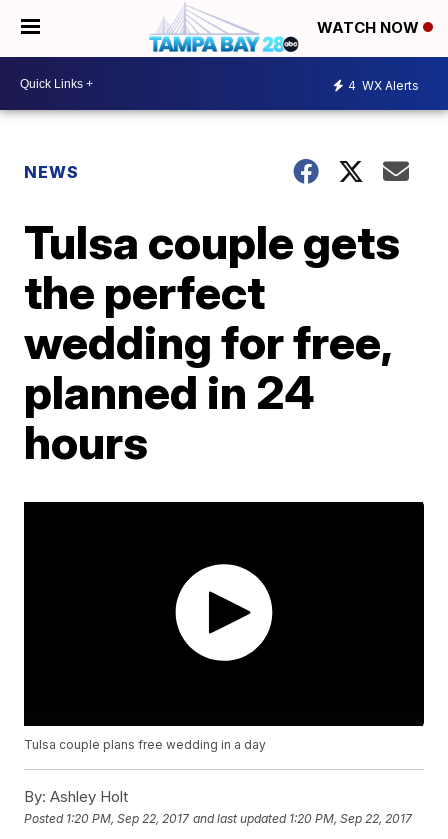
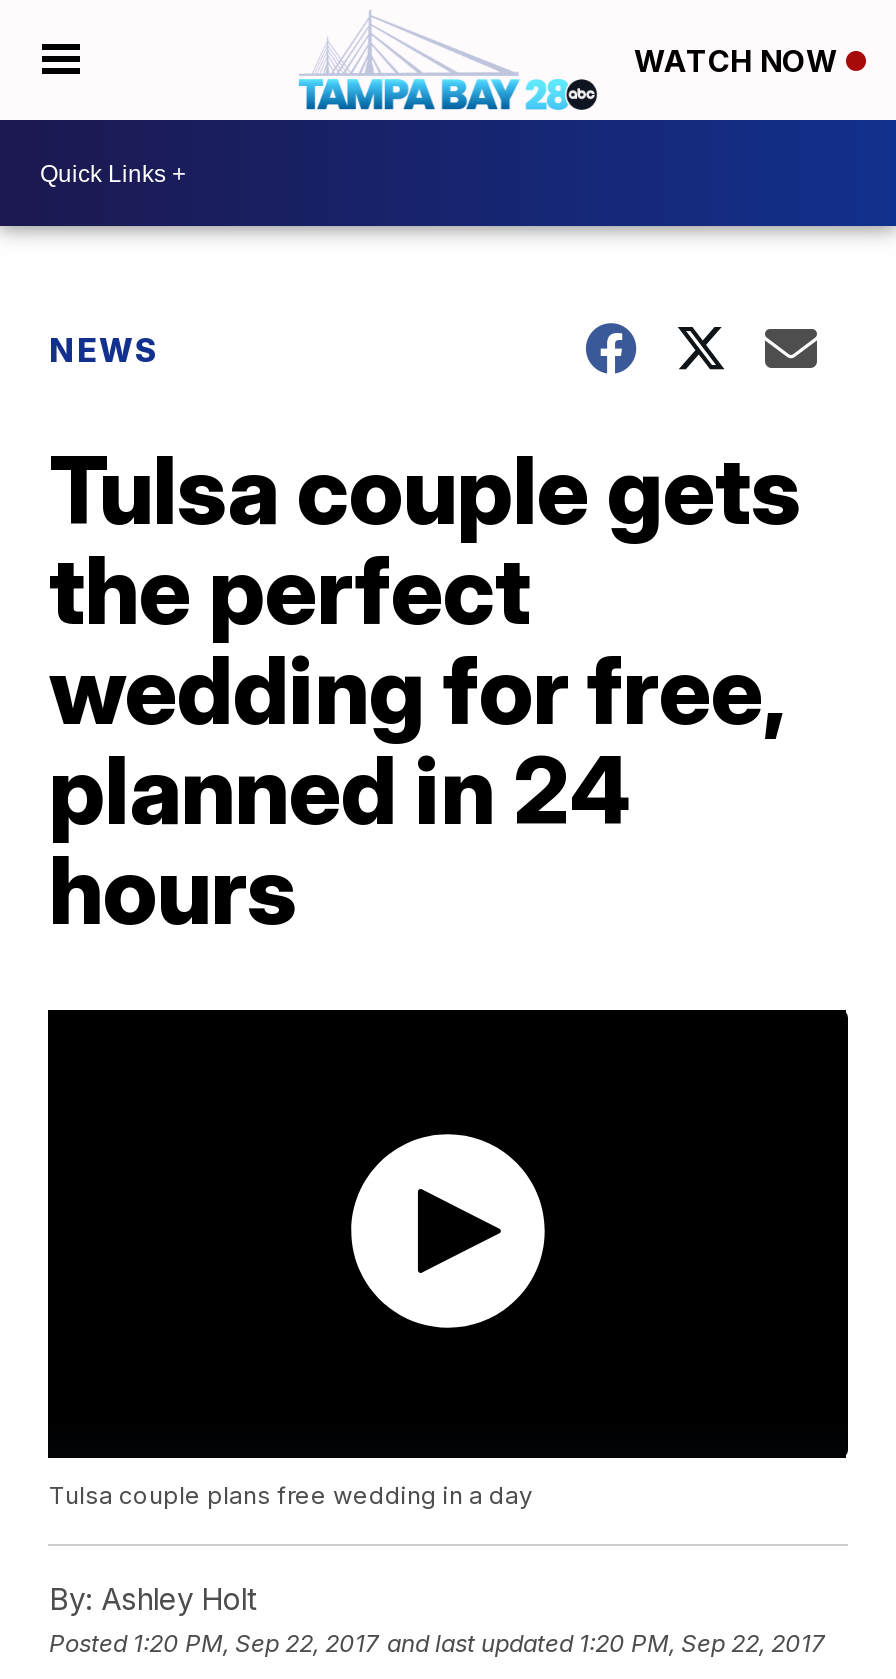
- 4 WX Alerts
